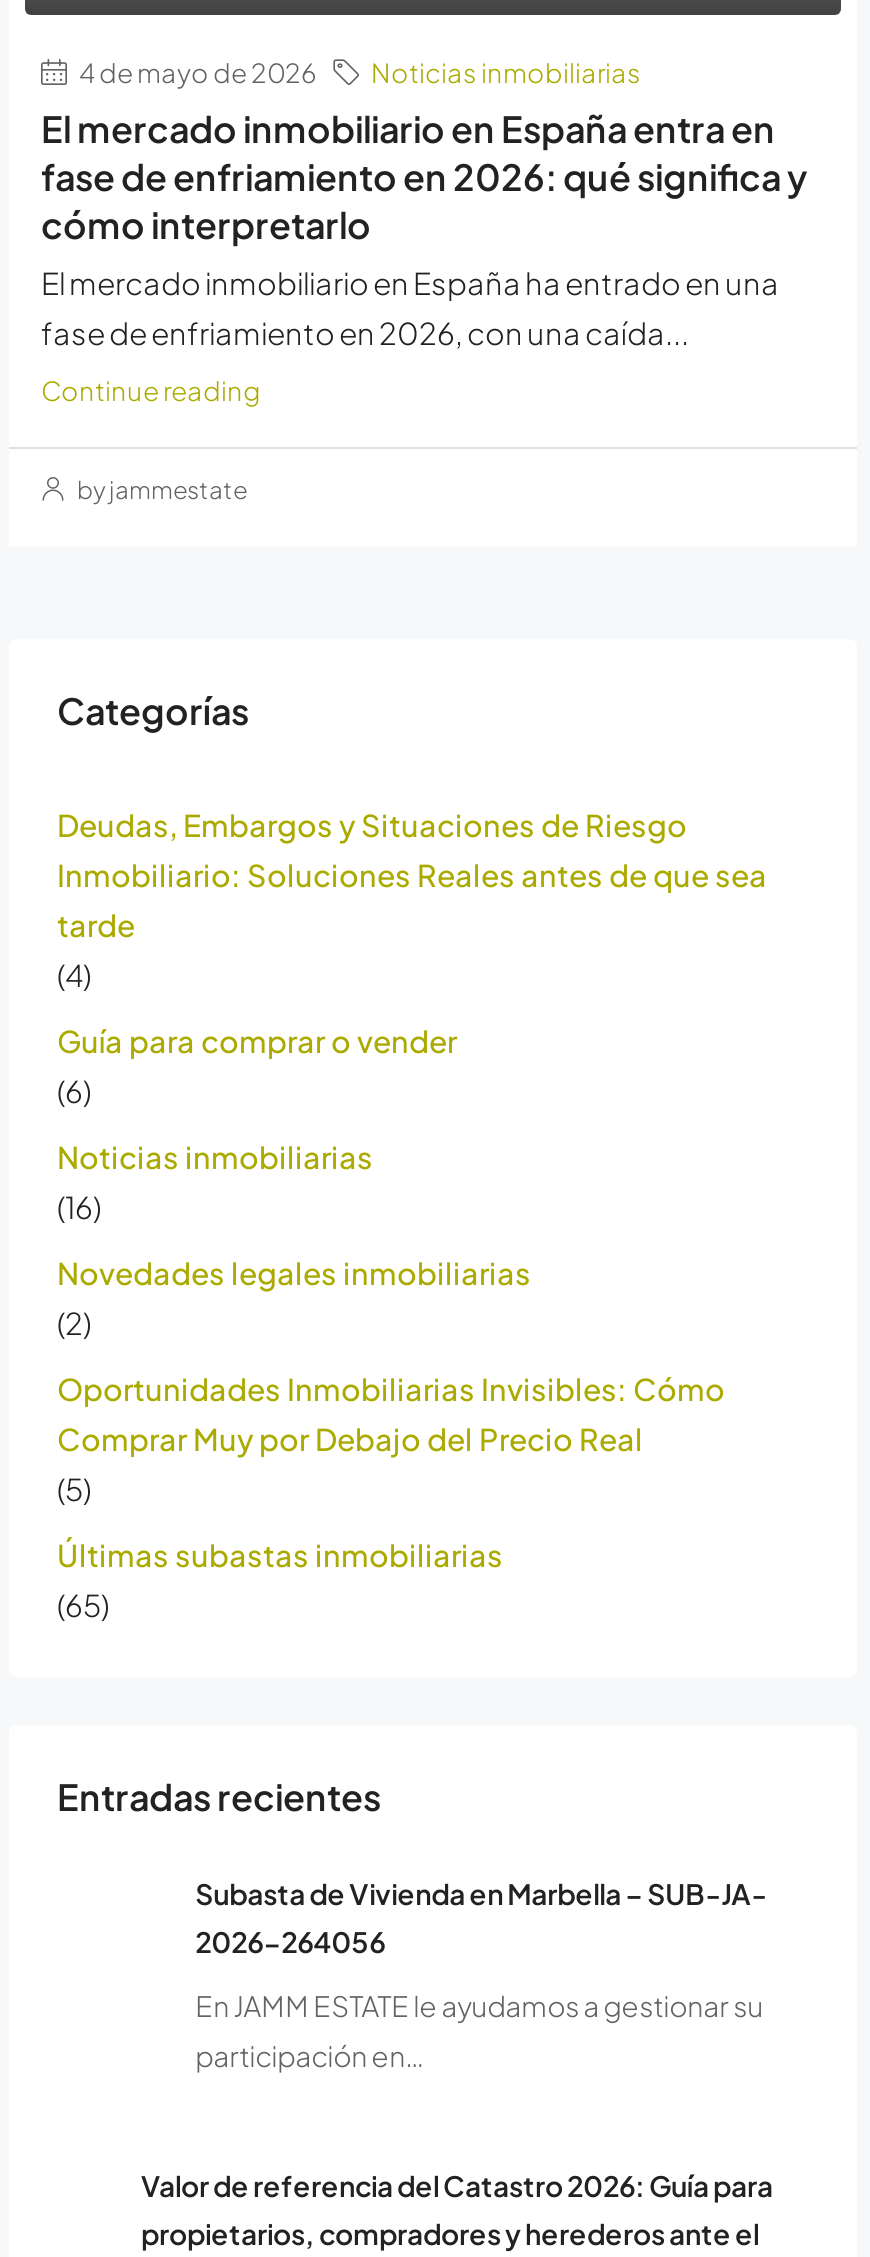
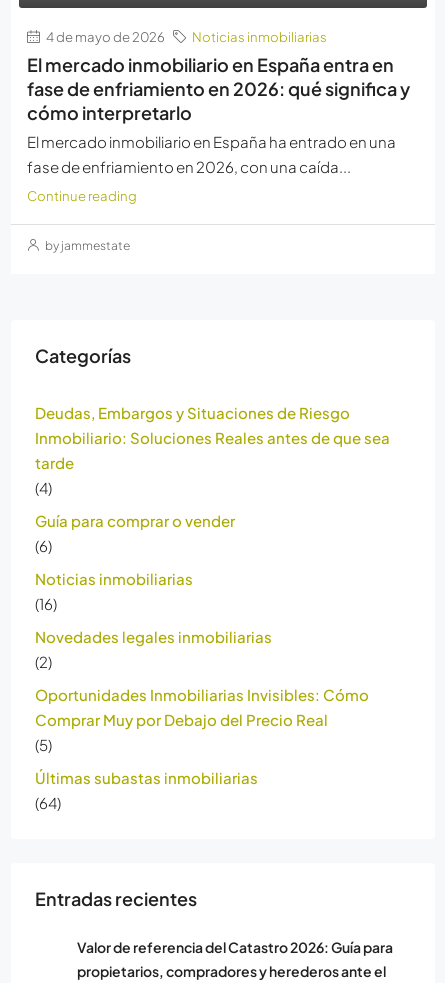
- (65)
+ (64)

- Subasta de Vivienda en Marbella – SUB-JA-
- 2026-264056
- En JAMM ESTATE le ayudamos a gestionar su
- participación en…
